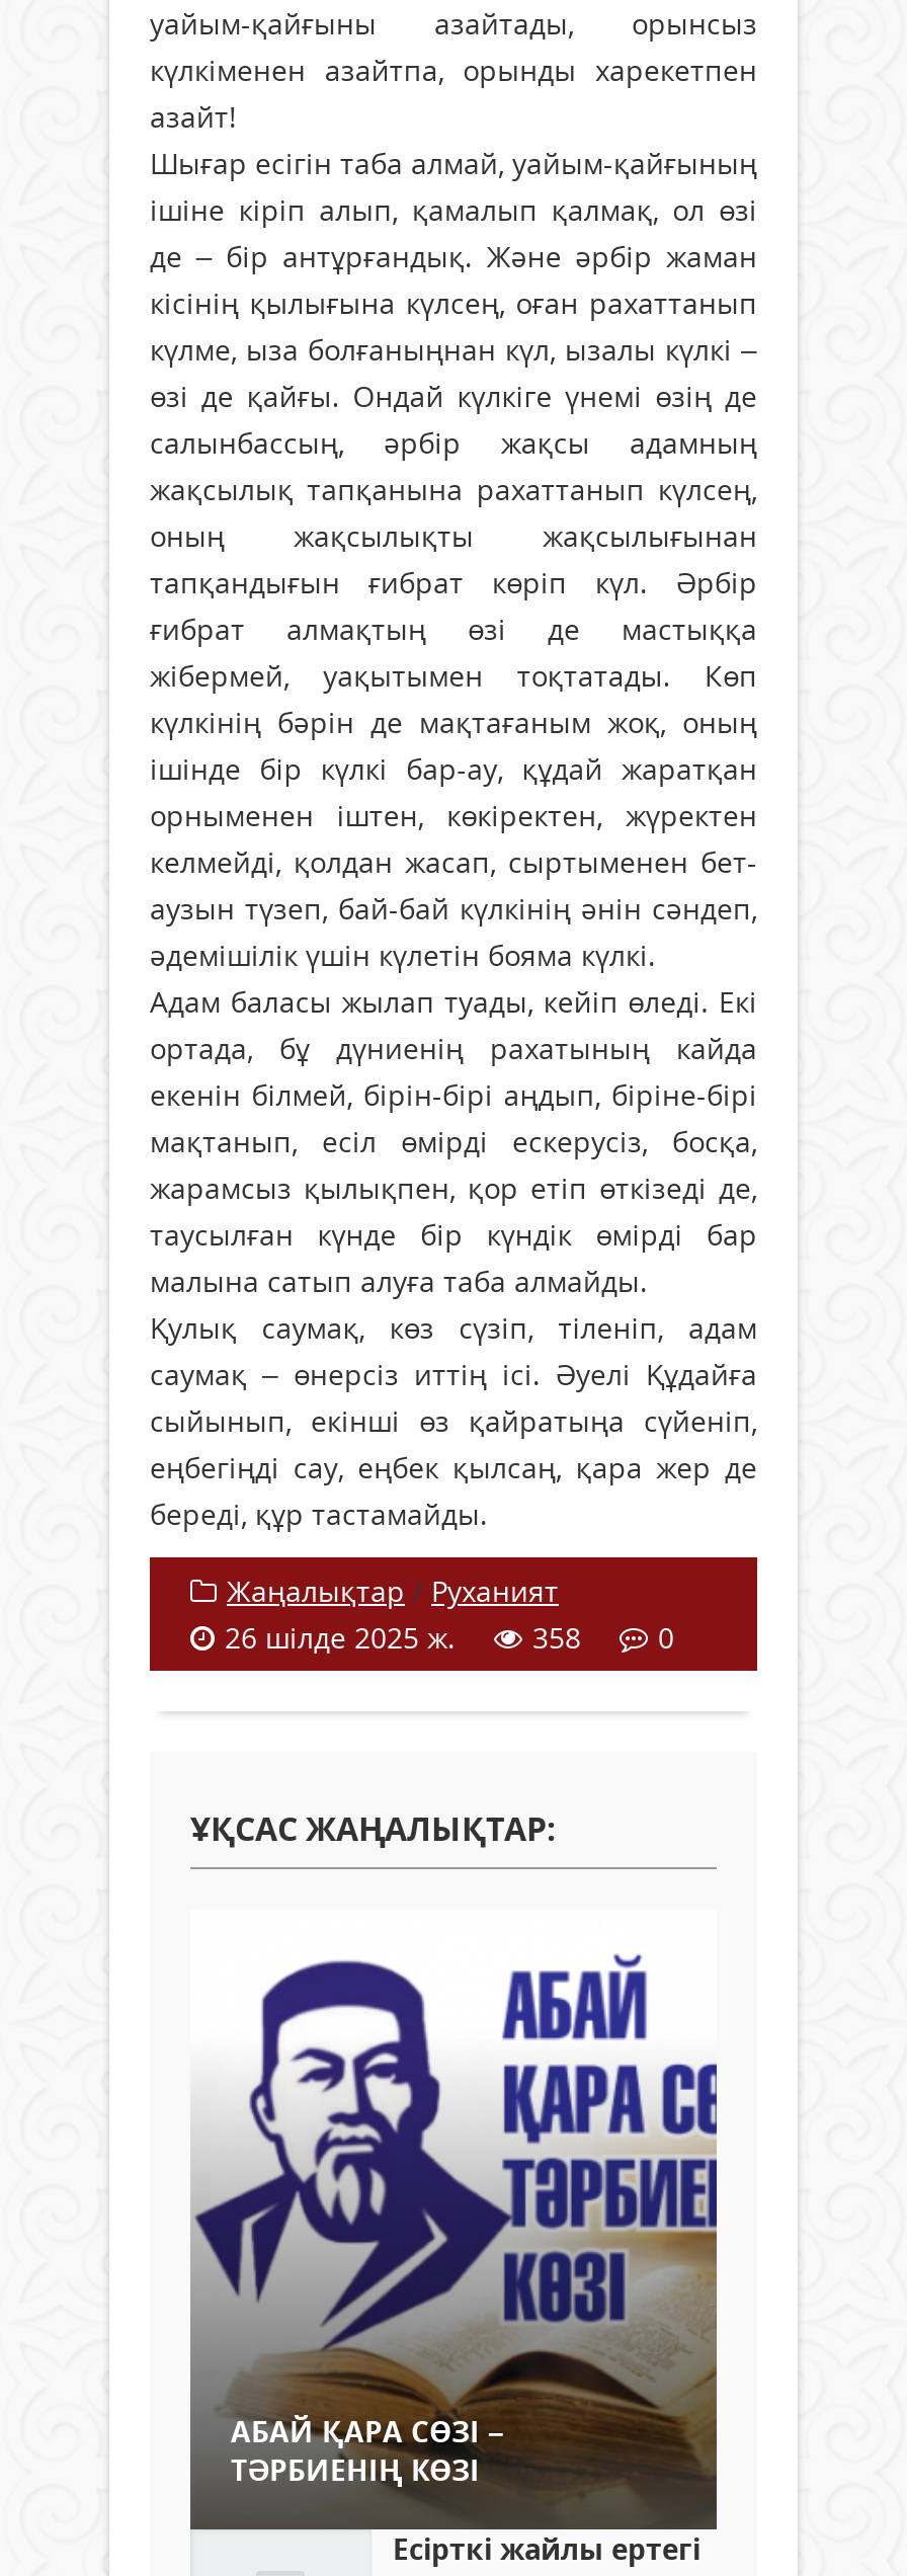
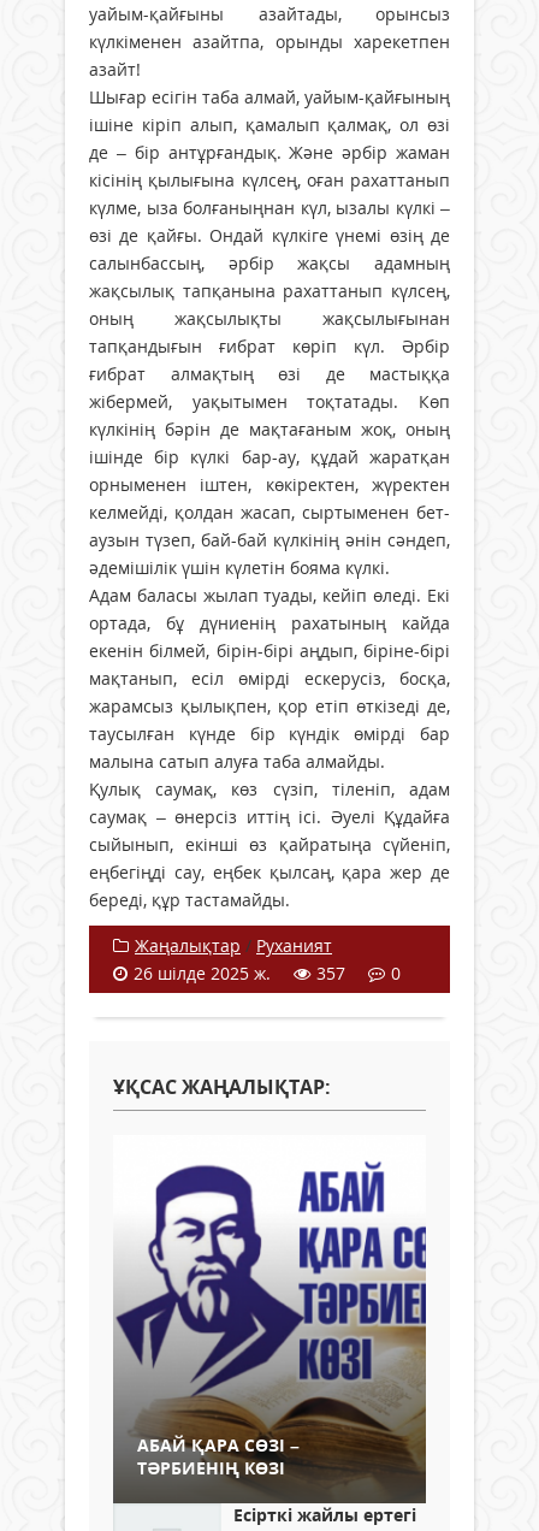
- 26 шілде 2025 ж. 358 0
+ 26 шілде 2025 ж. 357 0
